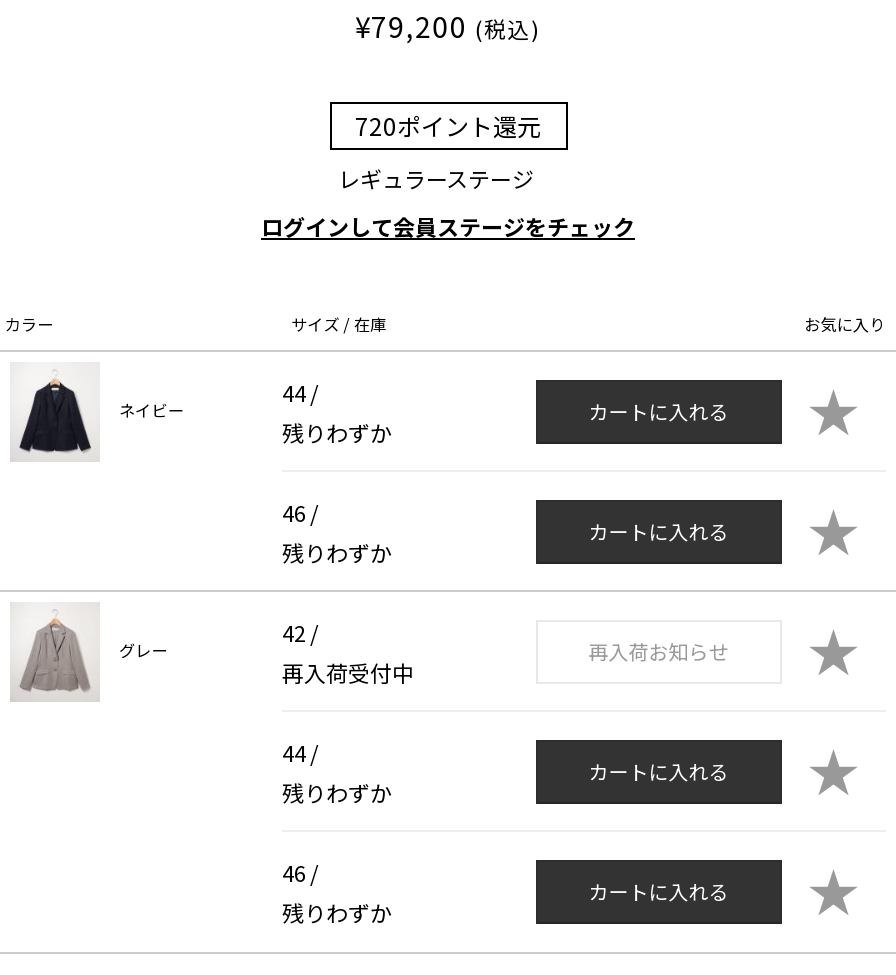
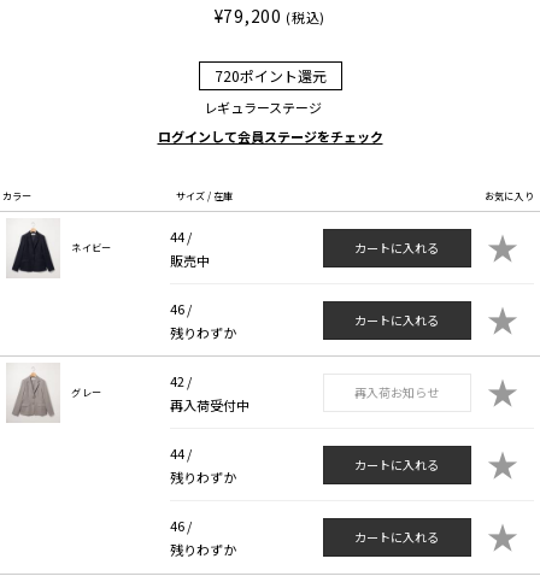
- 残りわずか
+ 販売中
